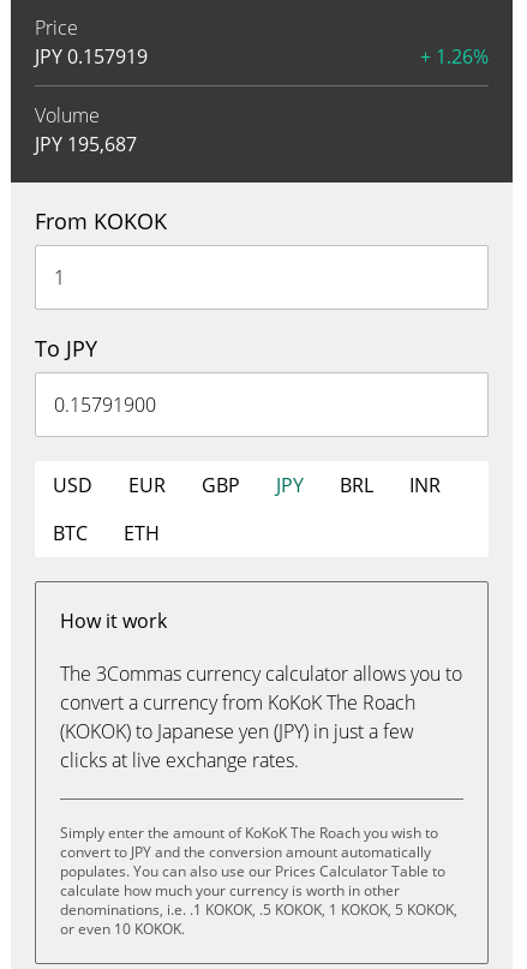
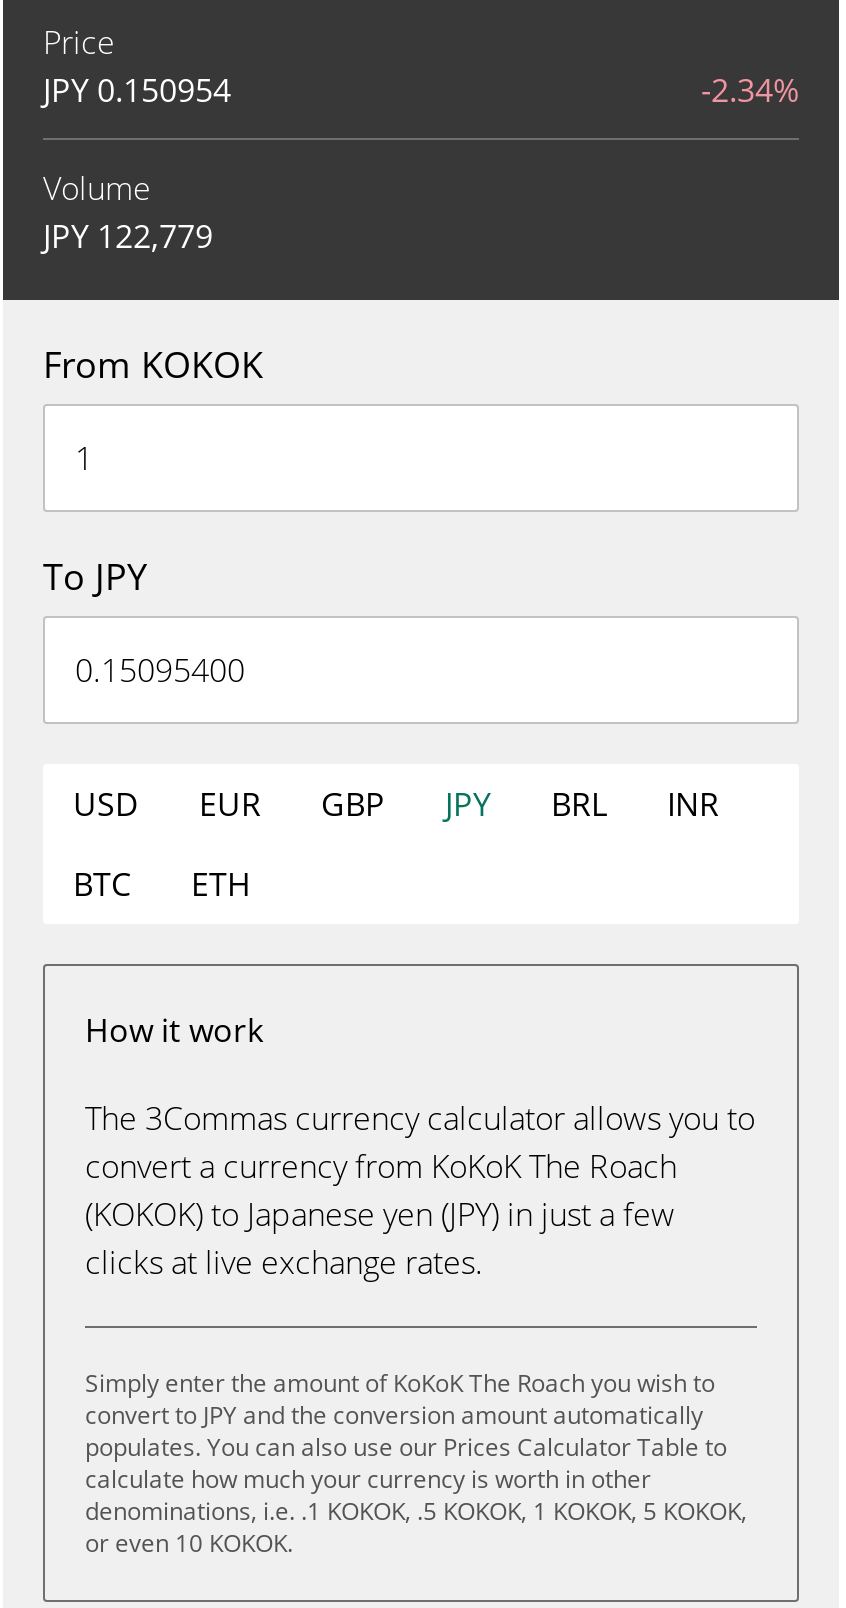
- JPY 0.157919
- + 1.26%
+ JPY 0.150954
+ -2.34%

- JPY 195,687
+ JPY 122,779
